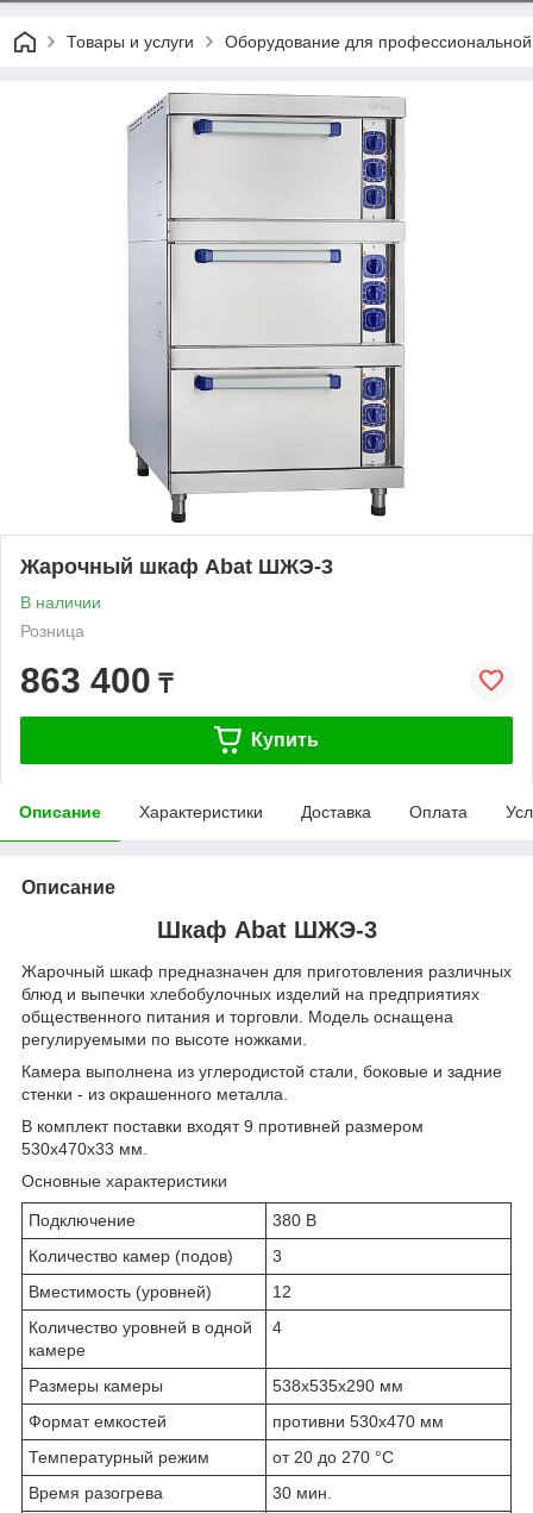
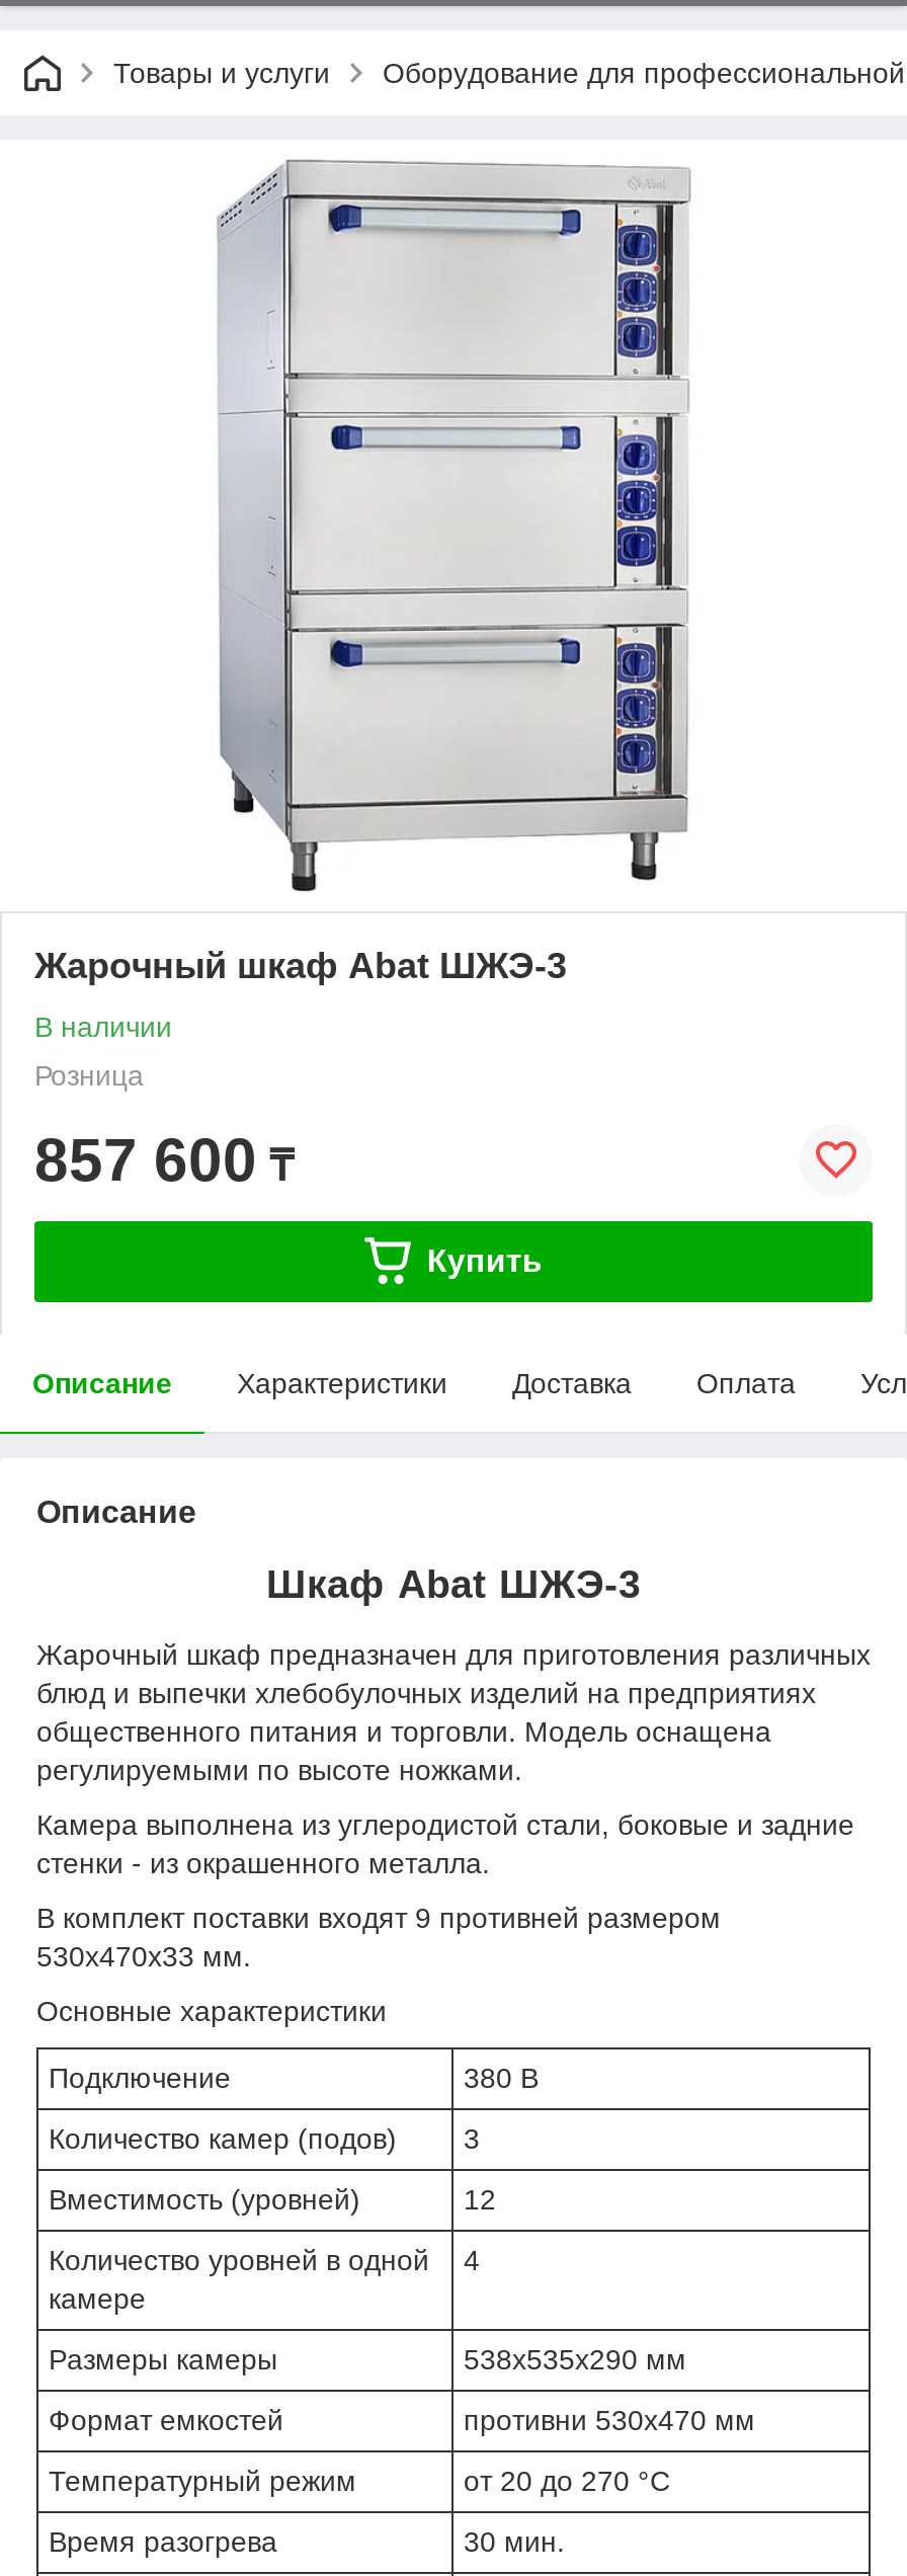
- 863 400 ₸
+ 857 600 ₸
